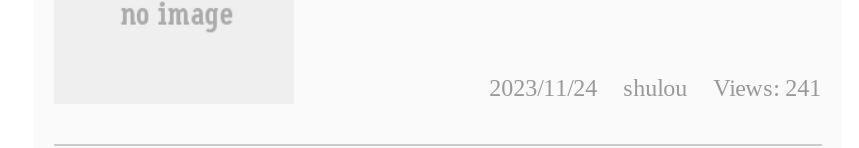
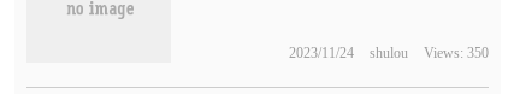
- 2023/11/24 shulou Views: 241
+ 2023/11/24 shulou Views: 350
